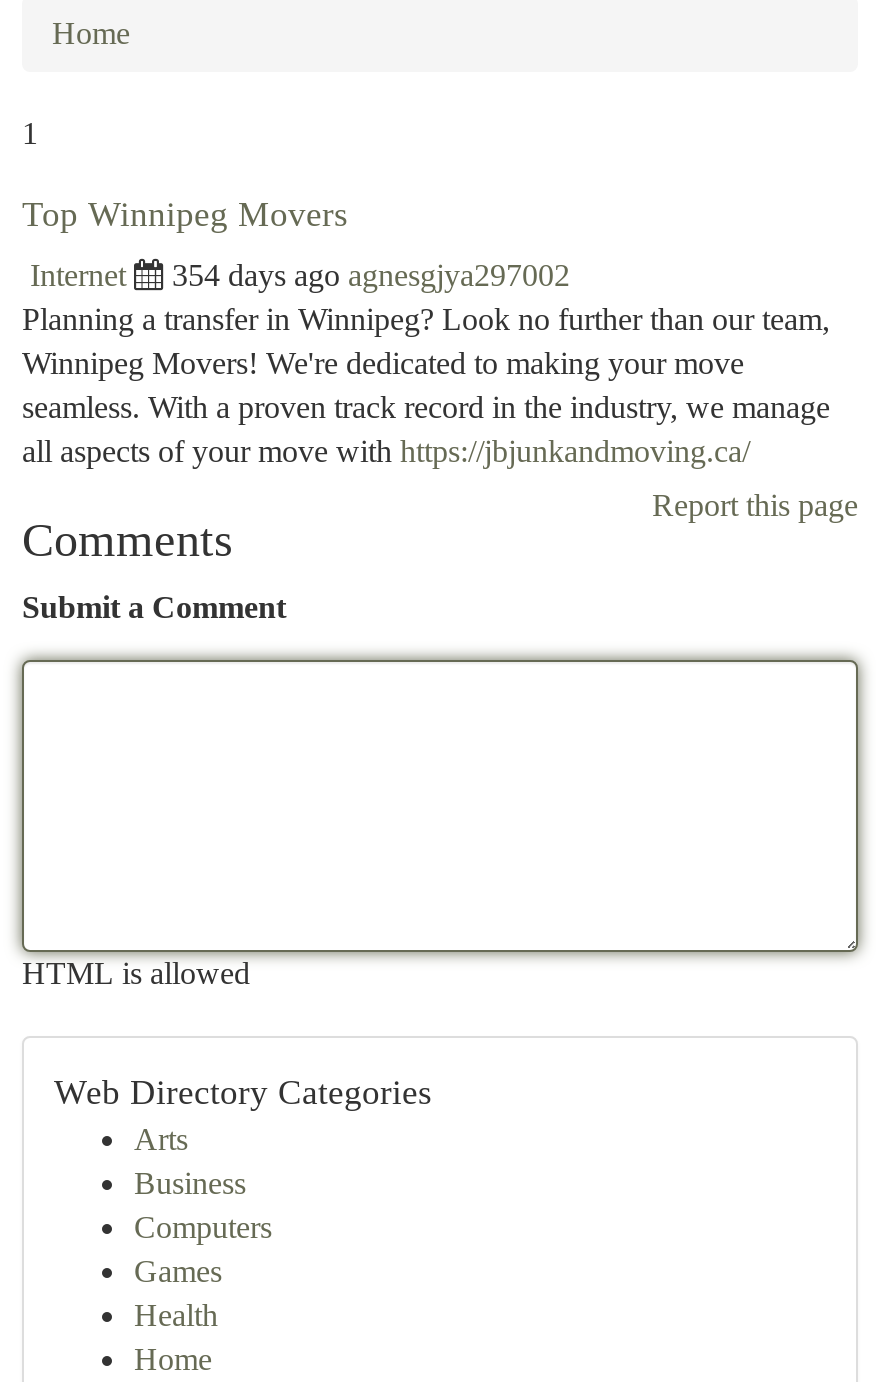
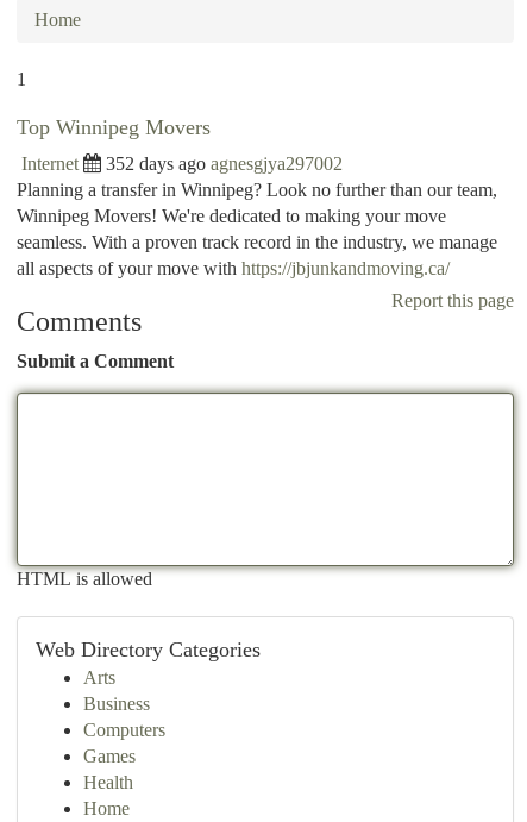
- 354 days ago agnesgjya297002
+ 352 days ago agnesgjya297002
